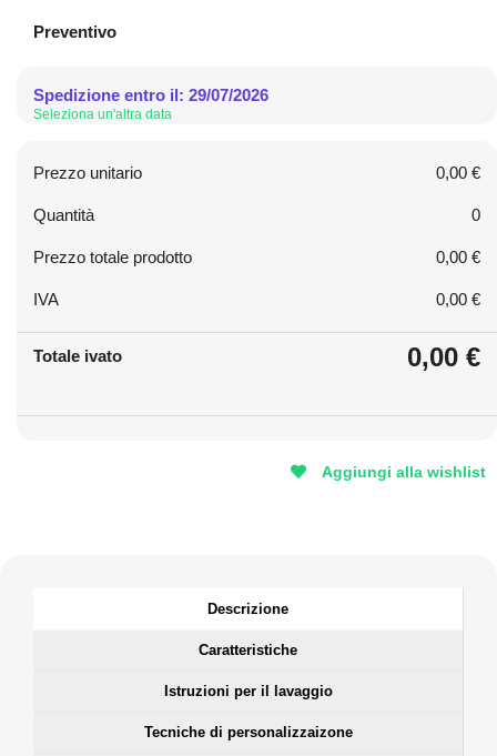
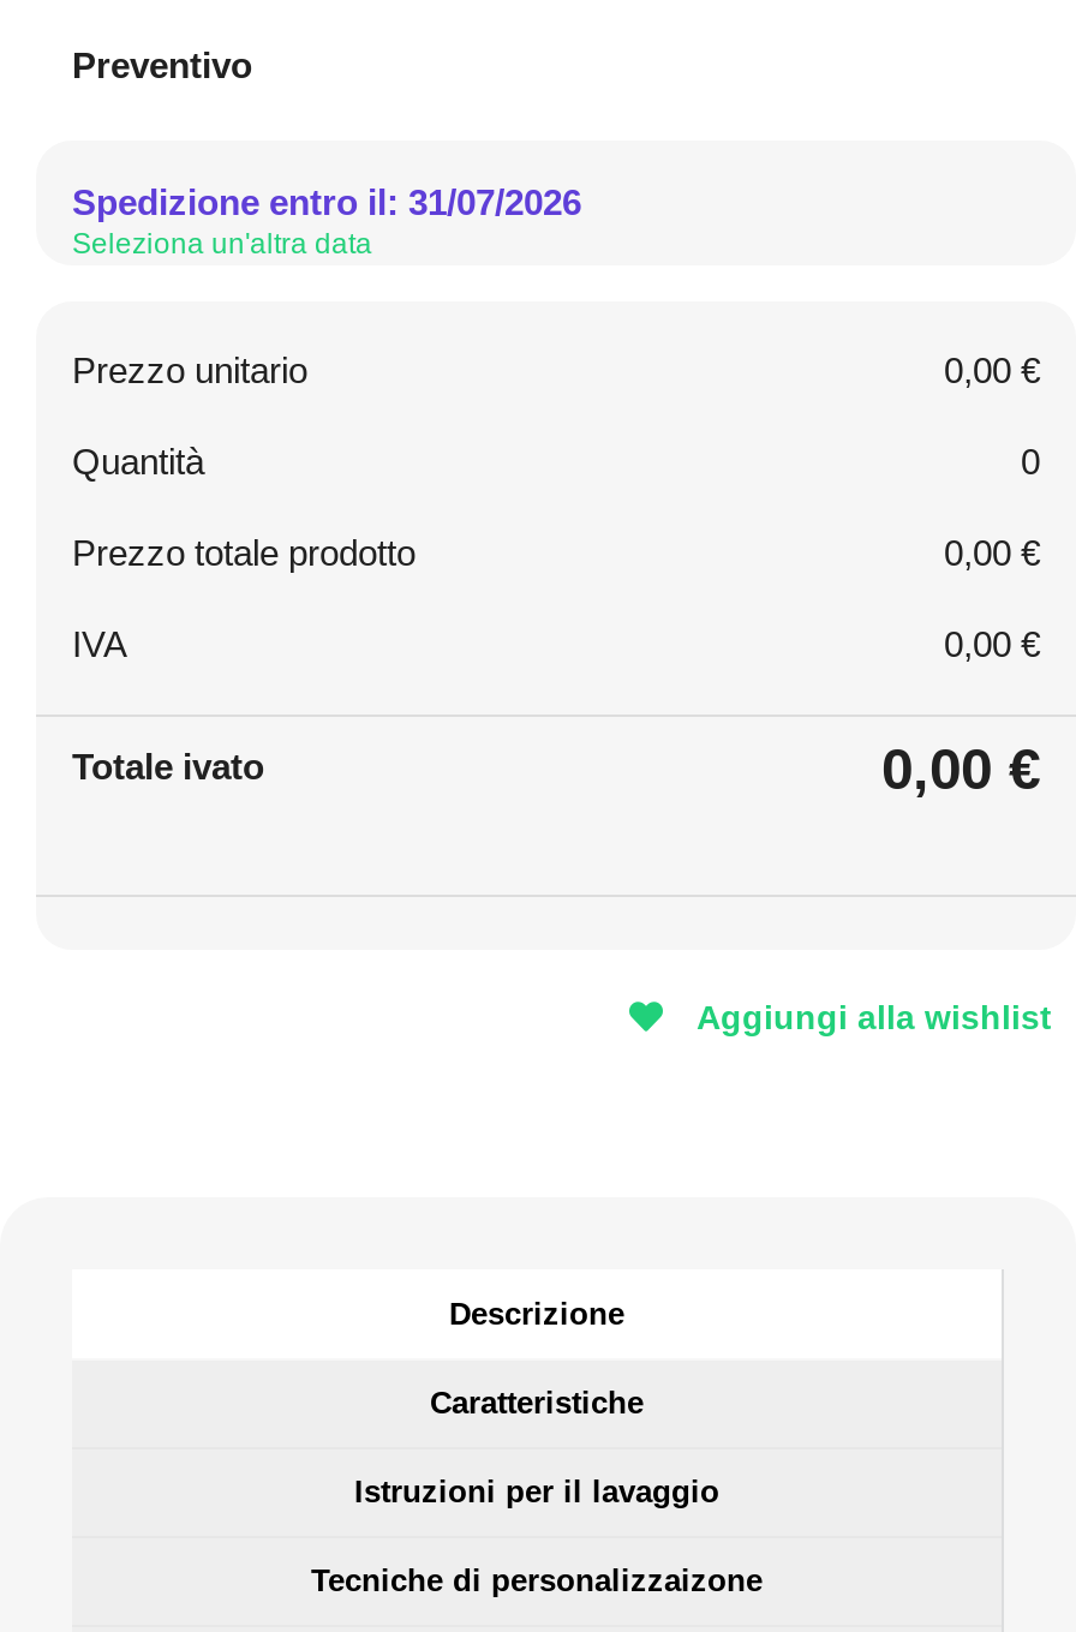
- Spedizione entro il: 29/07/2026
+ Spedizione entro il: 31/07/2026
